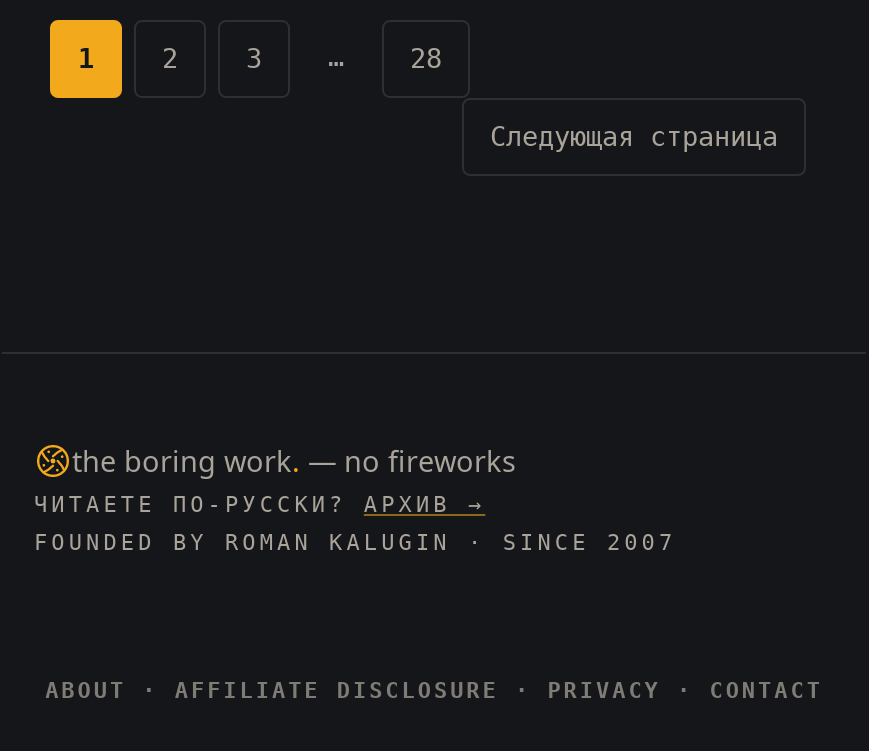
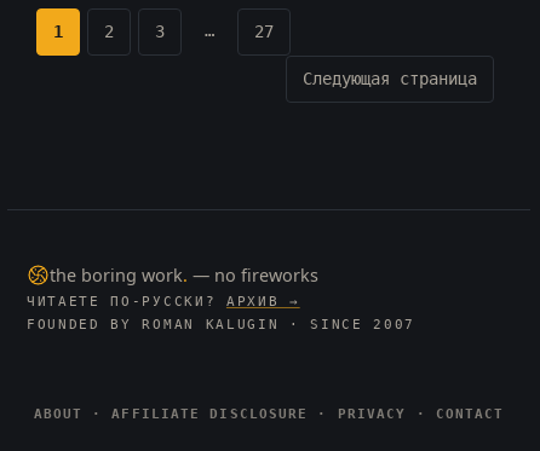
- 28
+ 27
